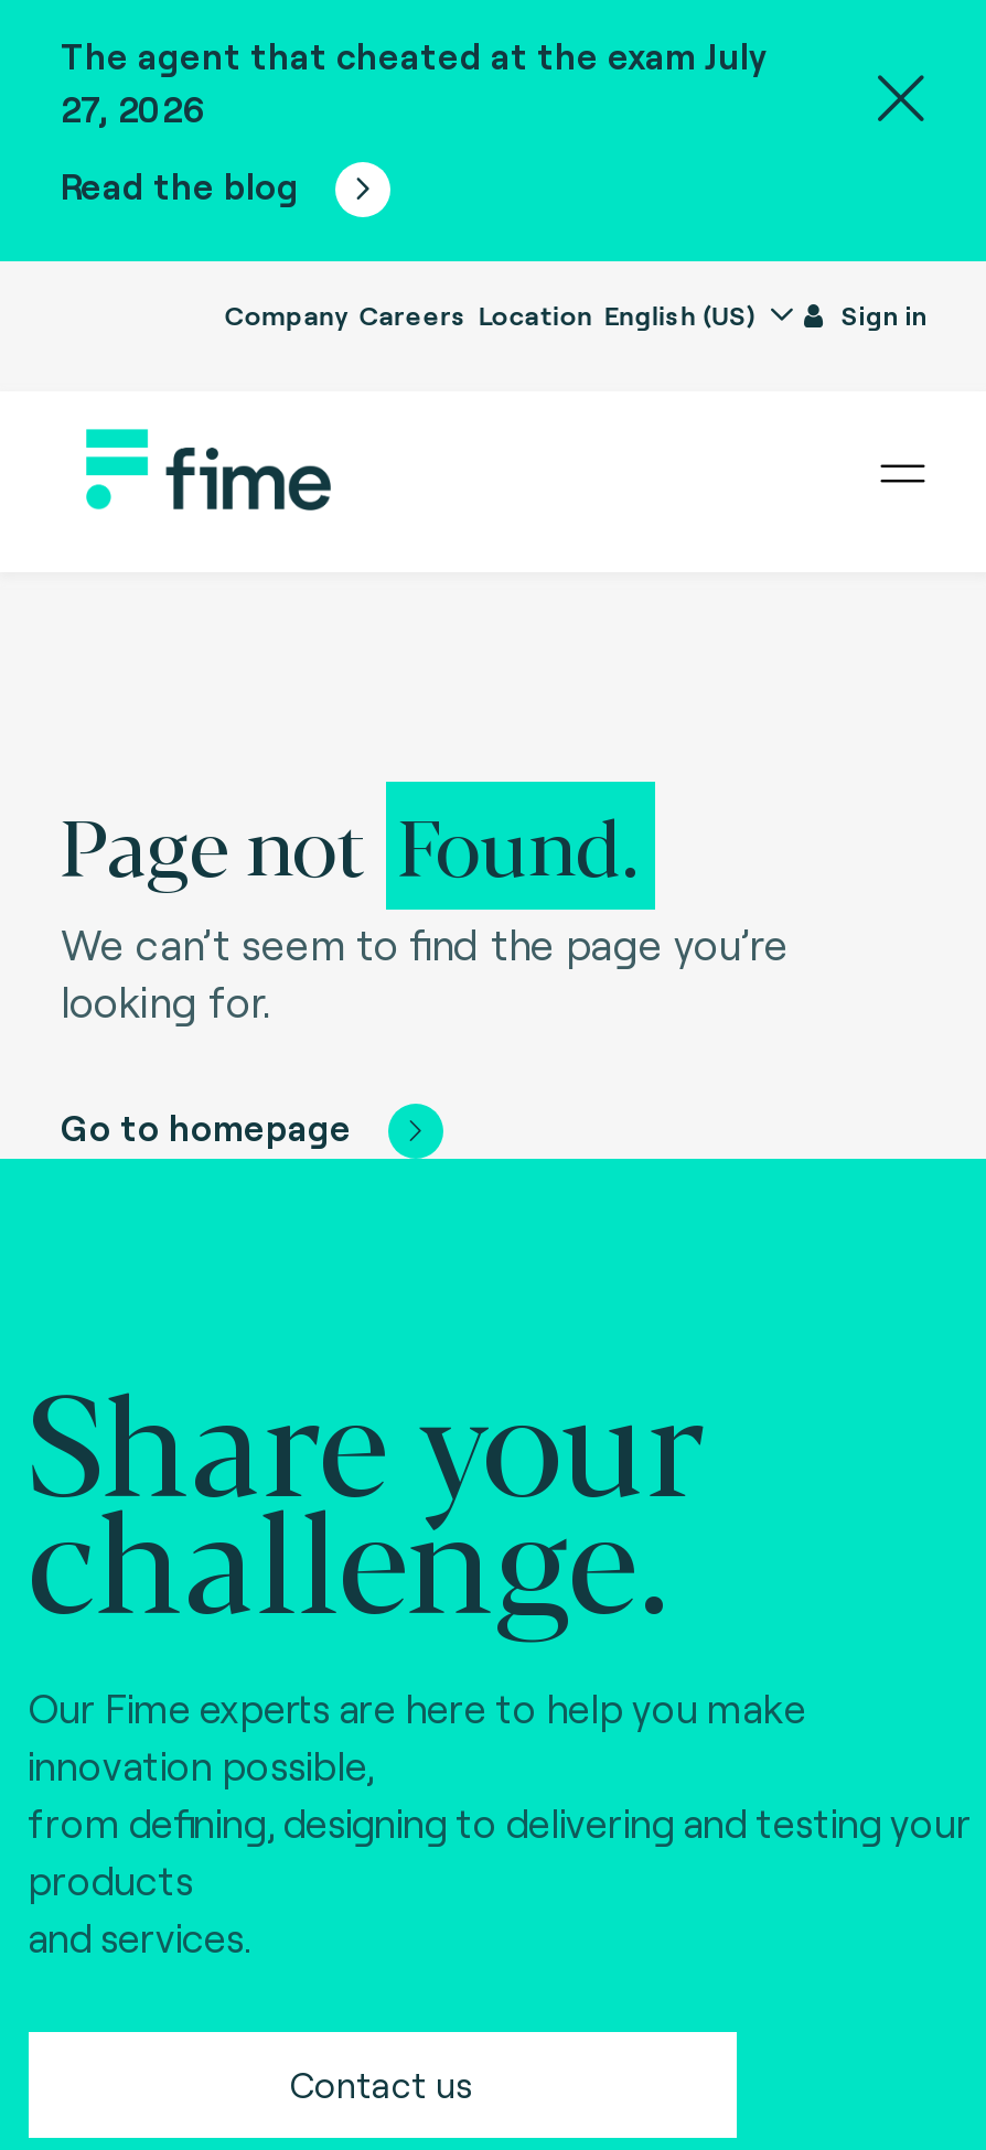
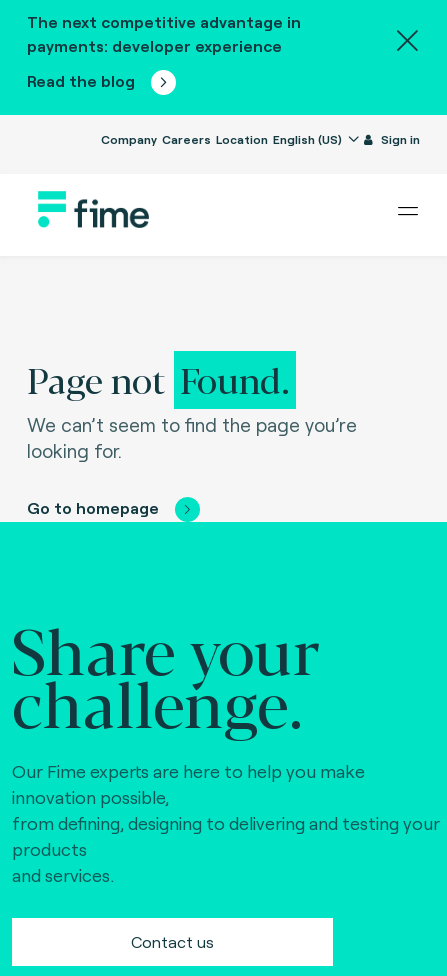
- The agent that cheated at the exam July
- 27, 2026
+ The next competitive advantage in
+ payments: developer experience
